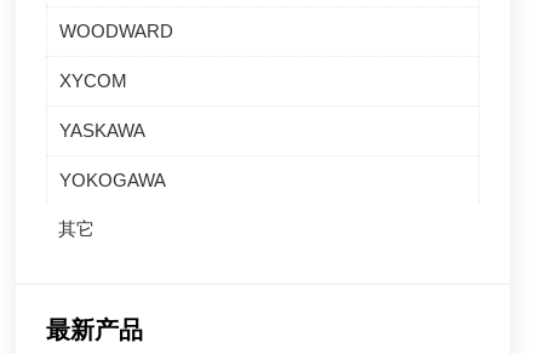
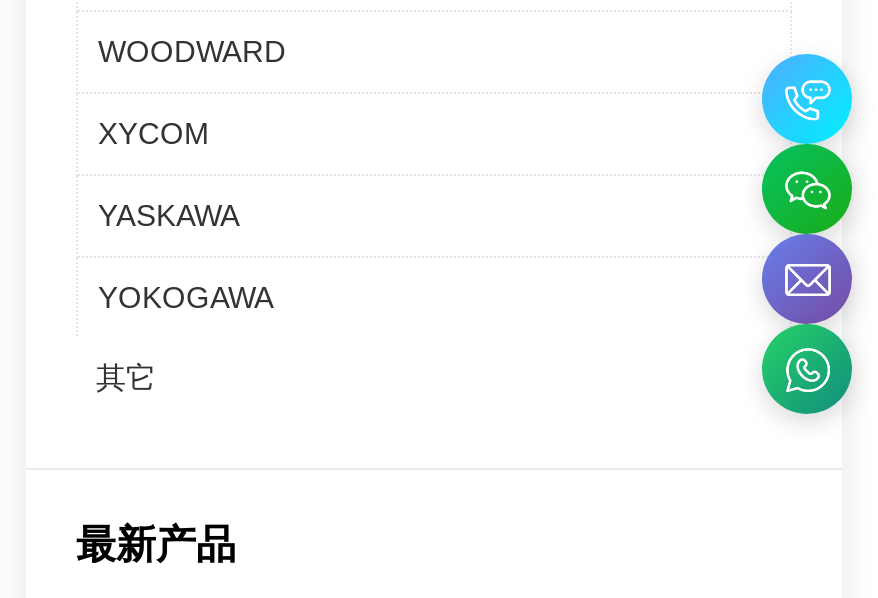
+ [image]
